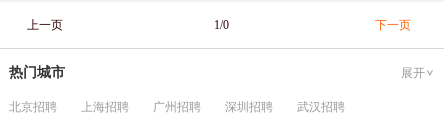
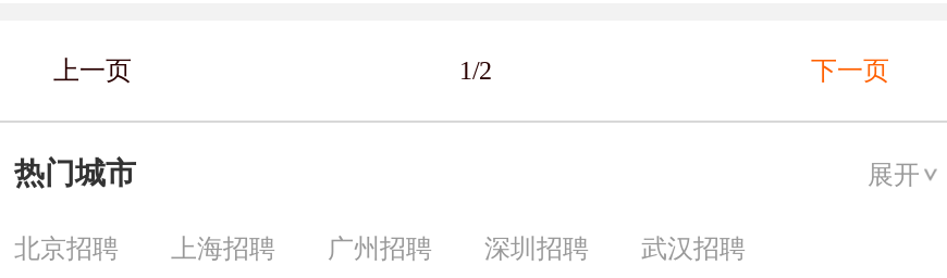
- 1/0
+ 1/2
